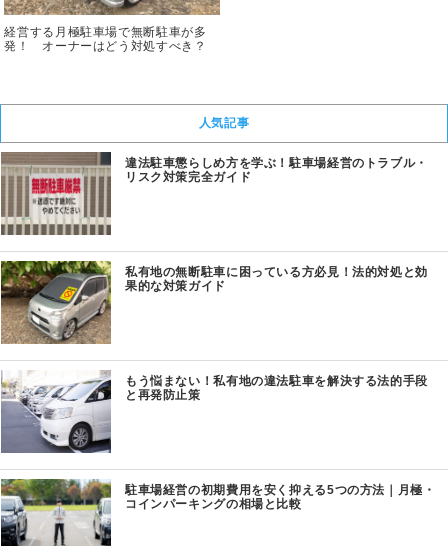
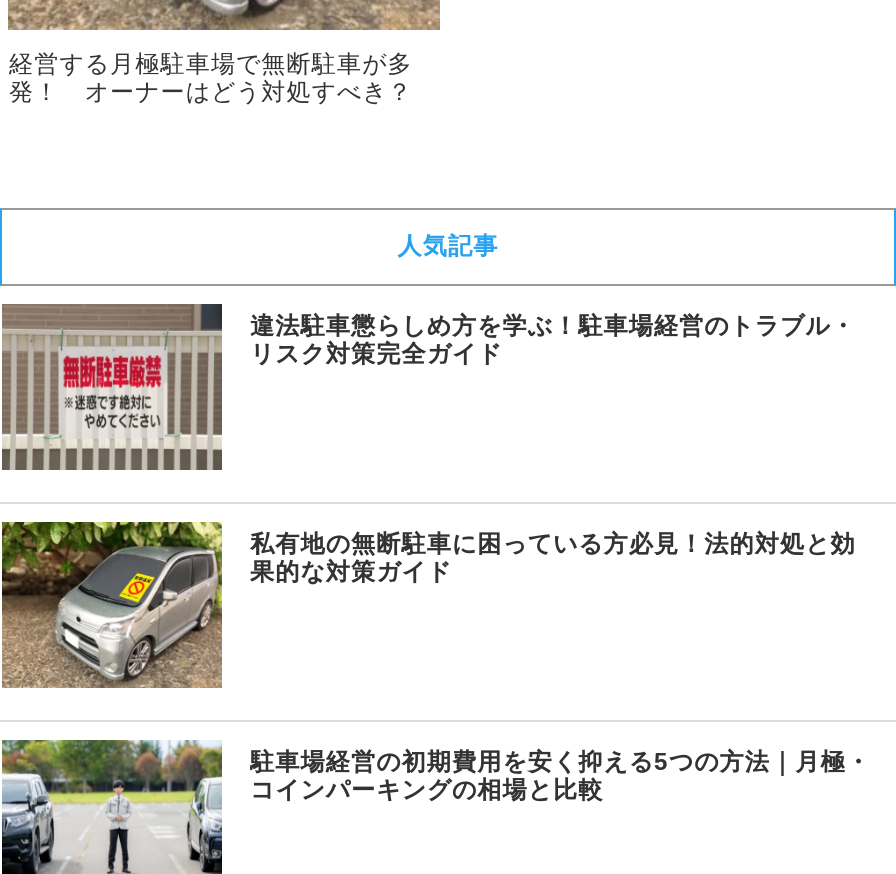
- [image]
- もう悩まない！私有地の違法駐車を解決する法的手段
- と再発防止策
